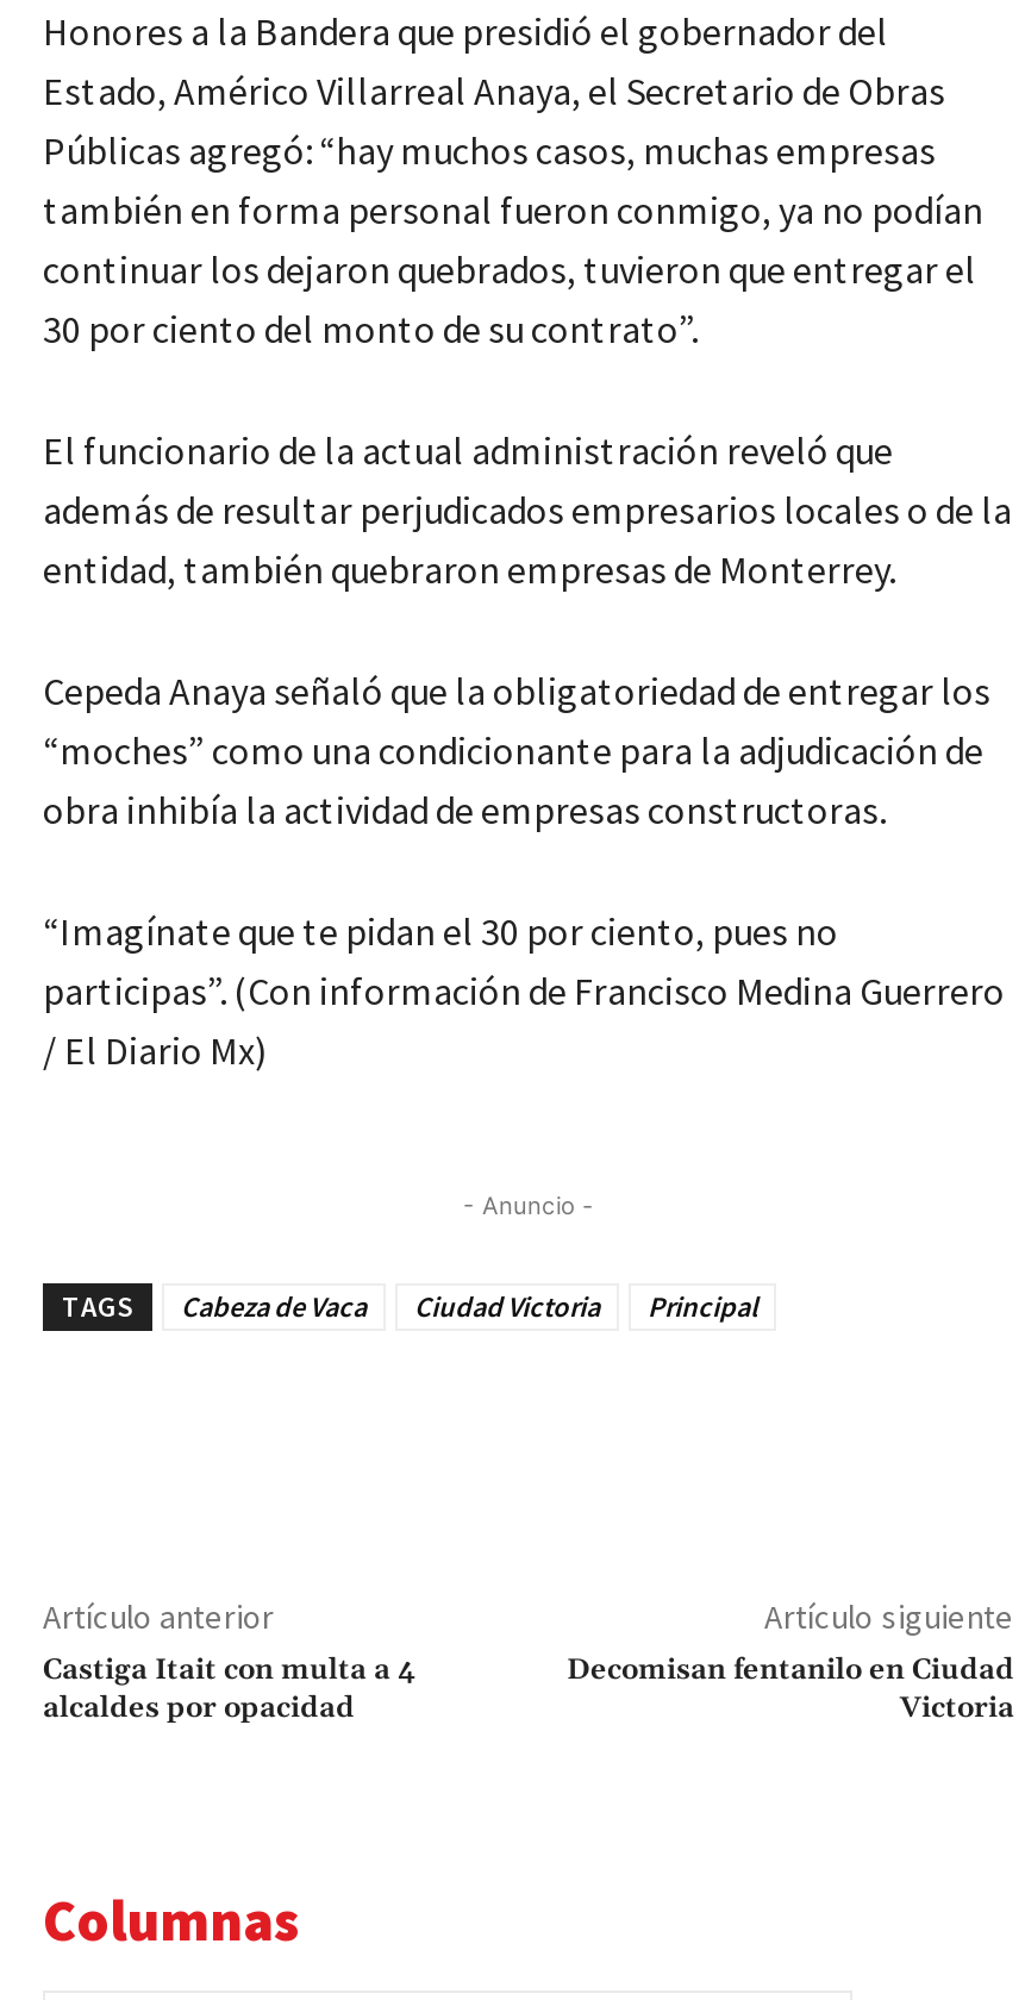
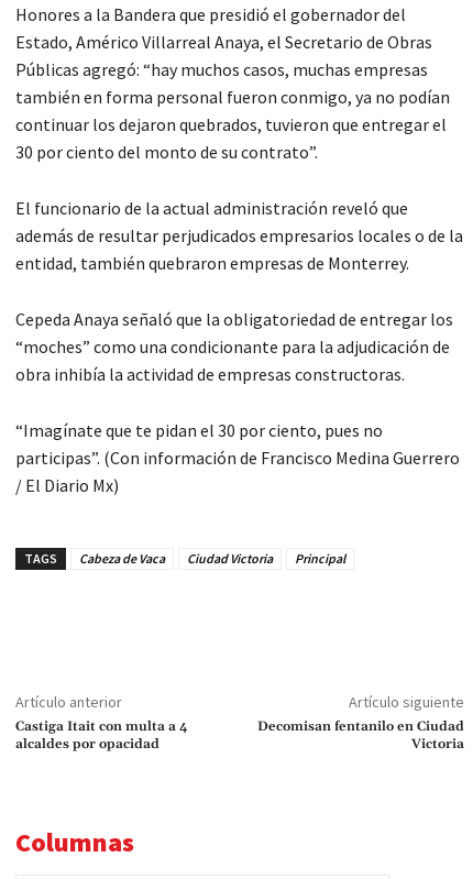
- - Anuncio -
